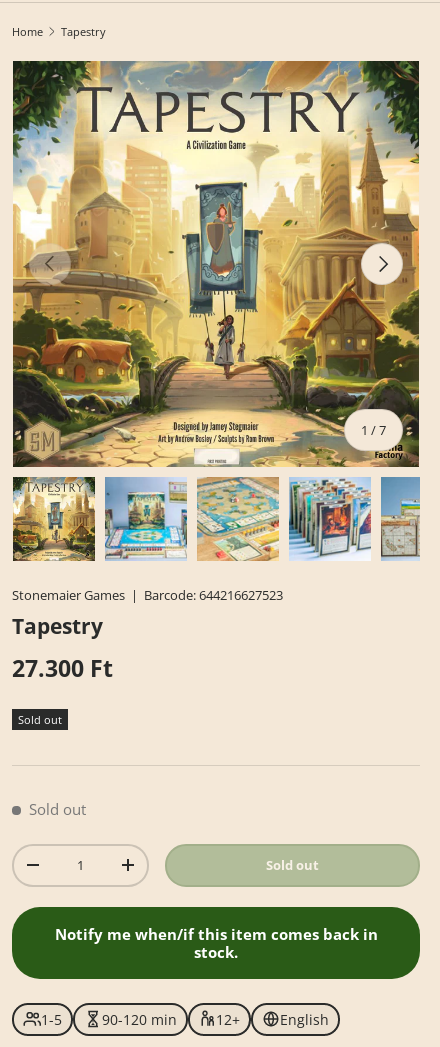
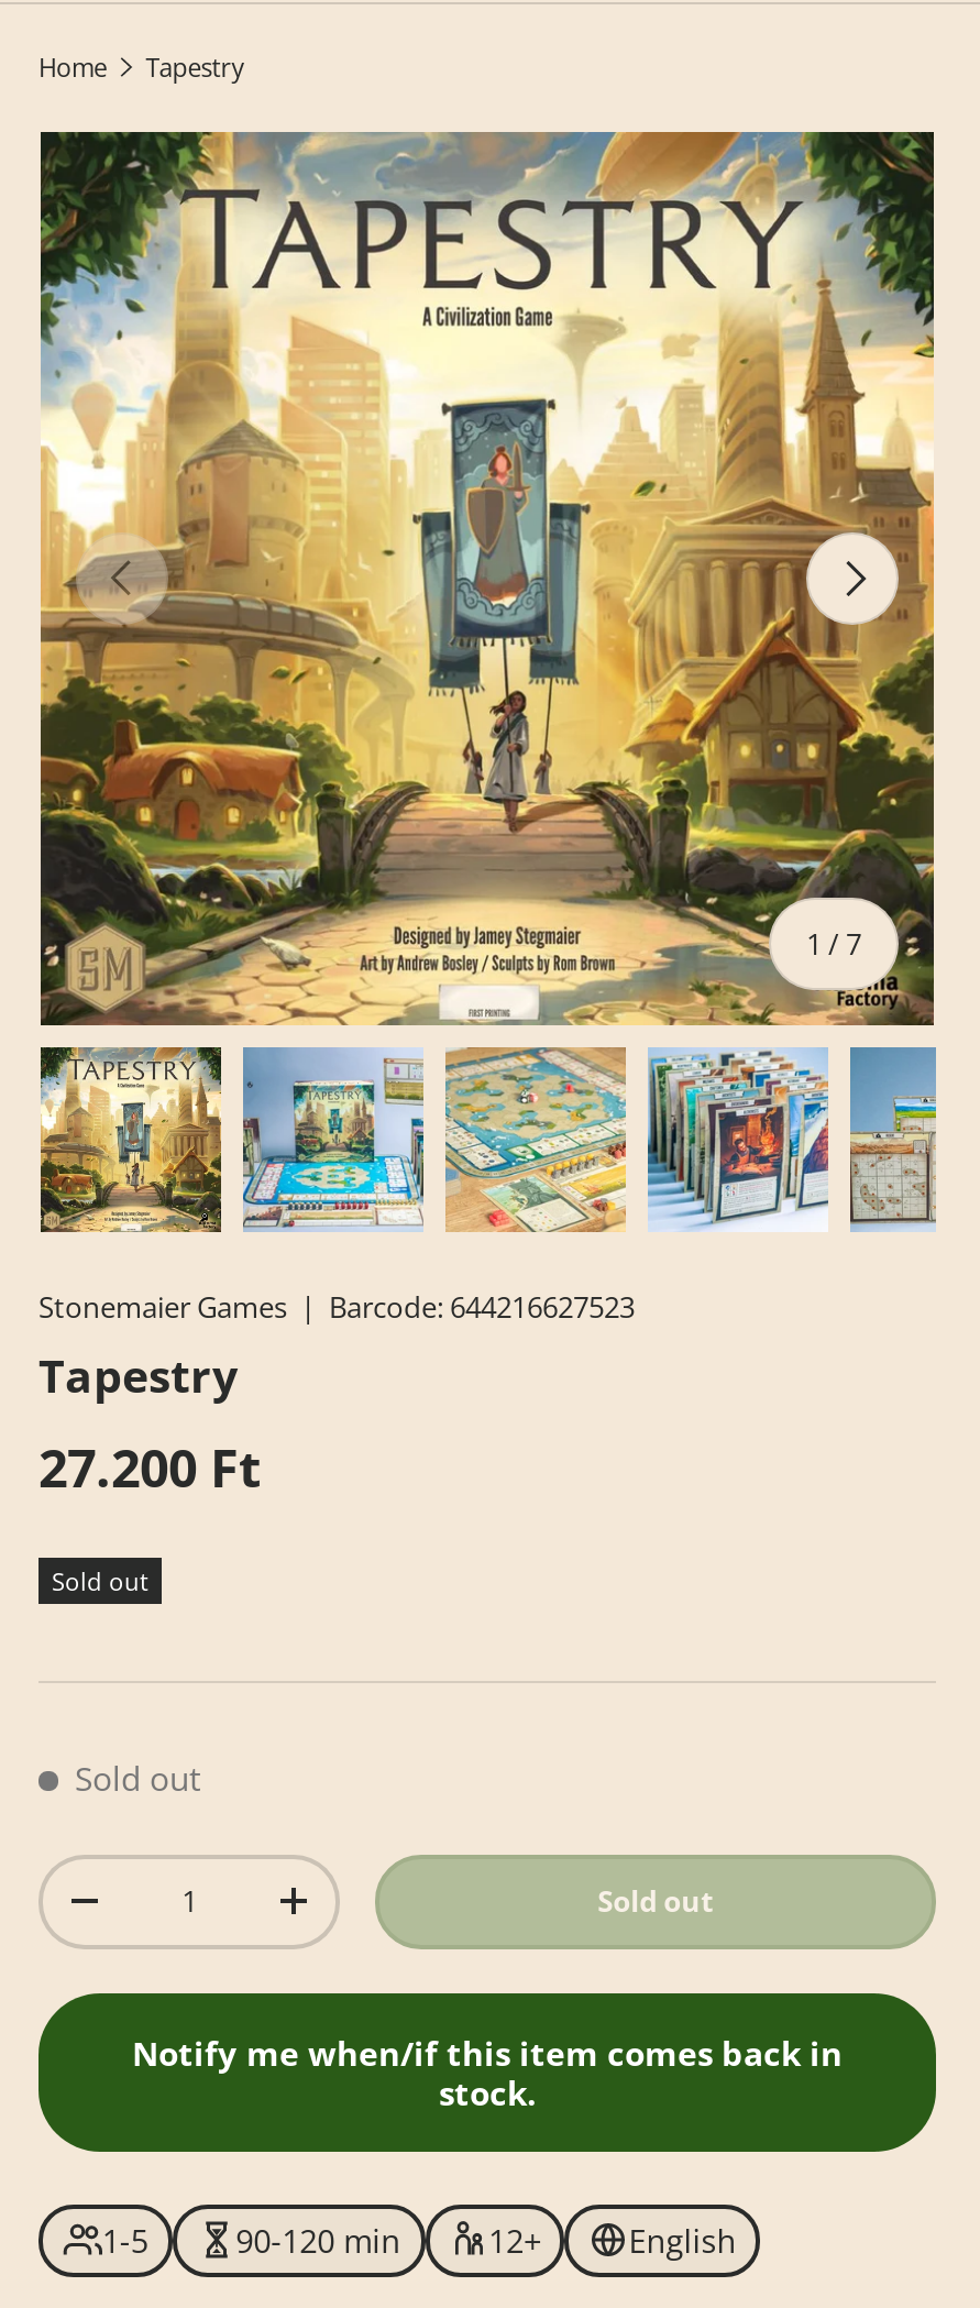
- 27.300 Ft
+ 27.200 Ft
